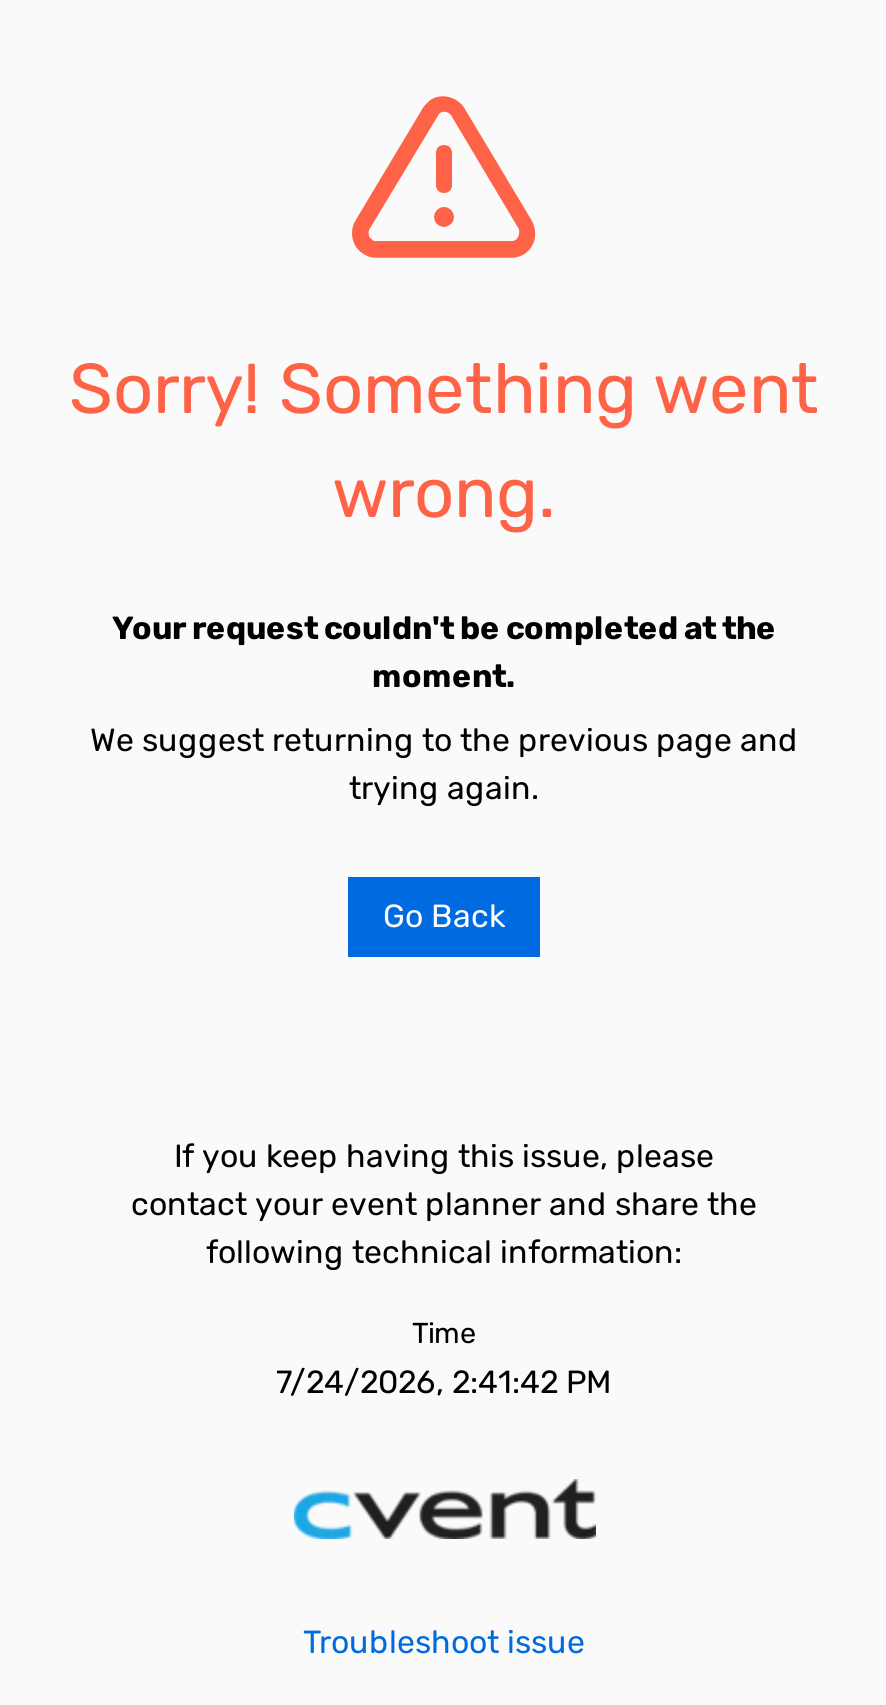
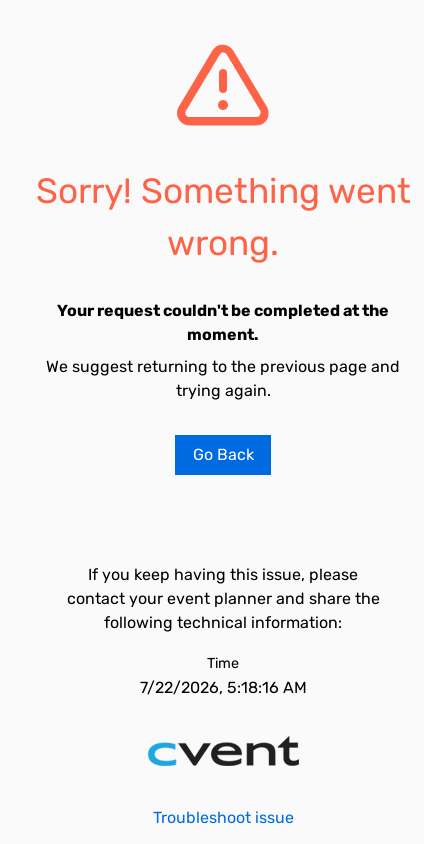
- 7/24/2026, 2:41:42 PM
+ 7/22/2026, 5:18:16 AM
